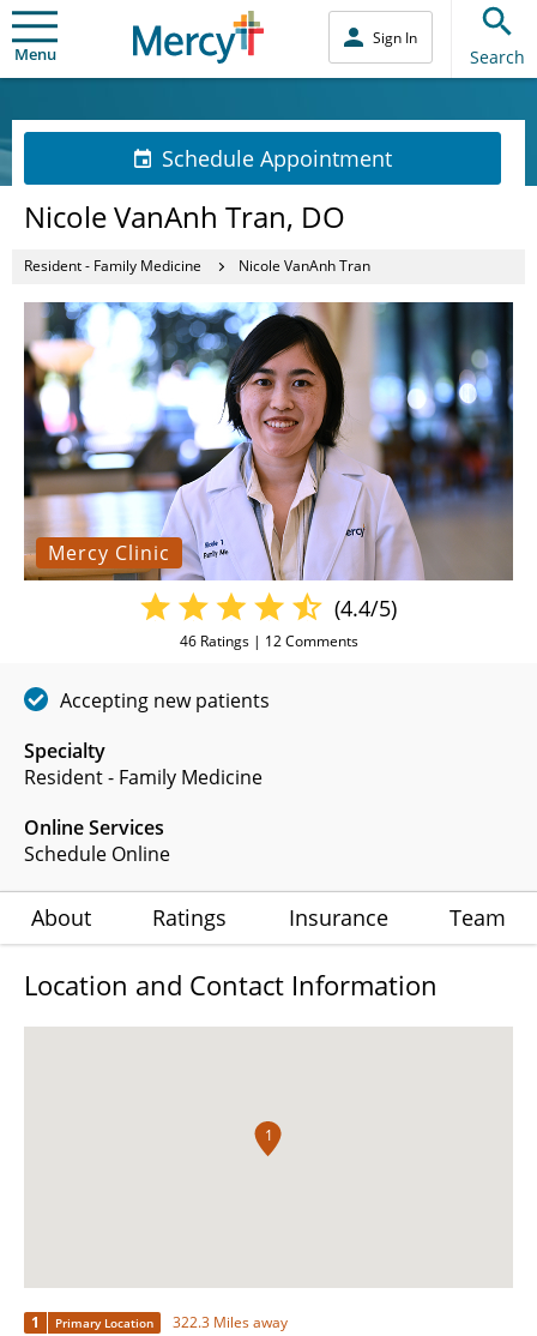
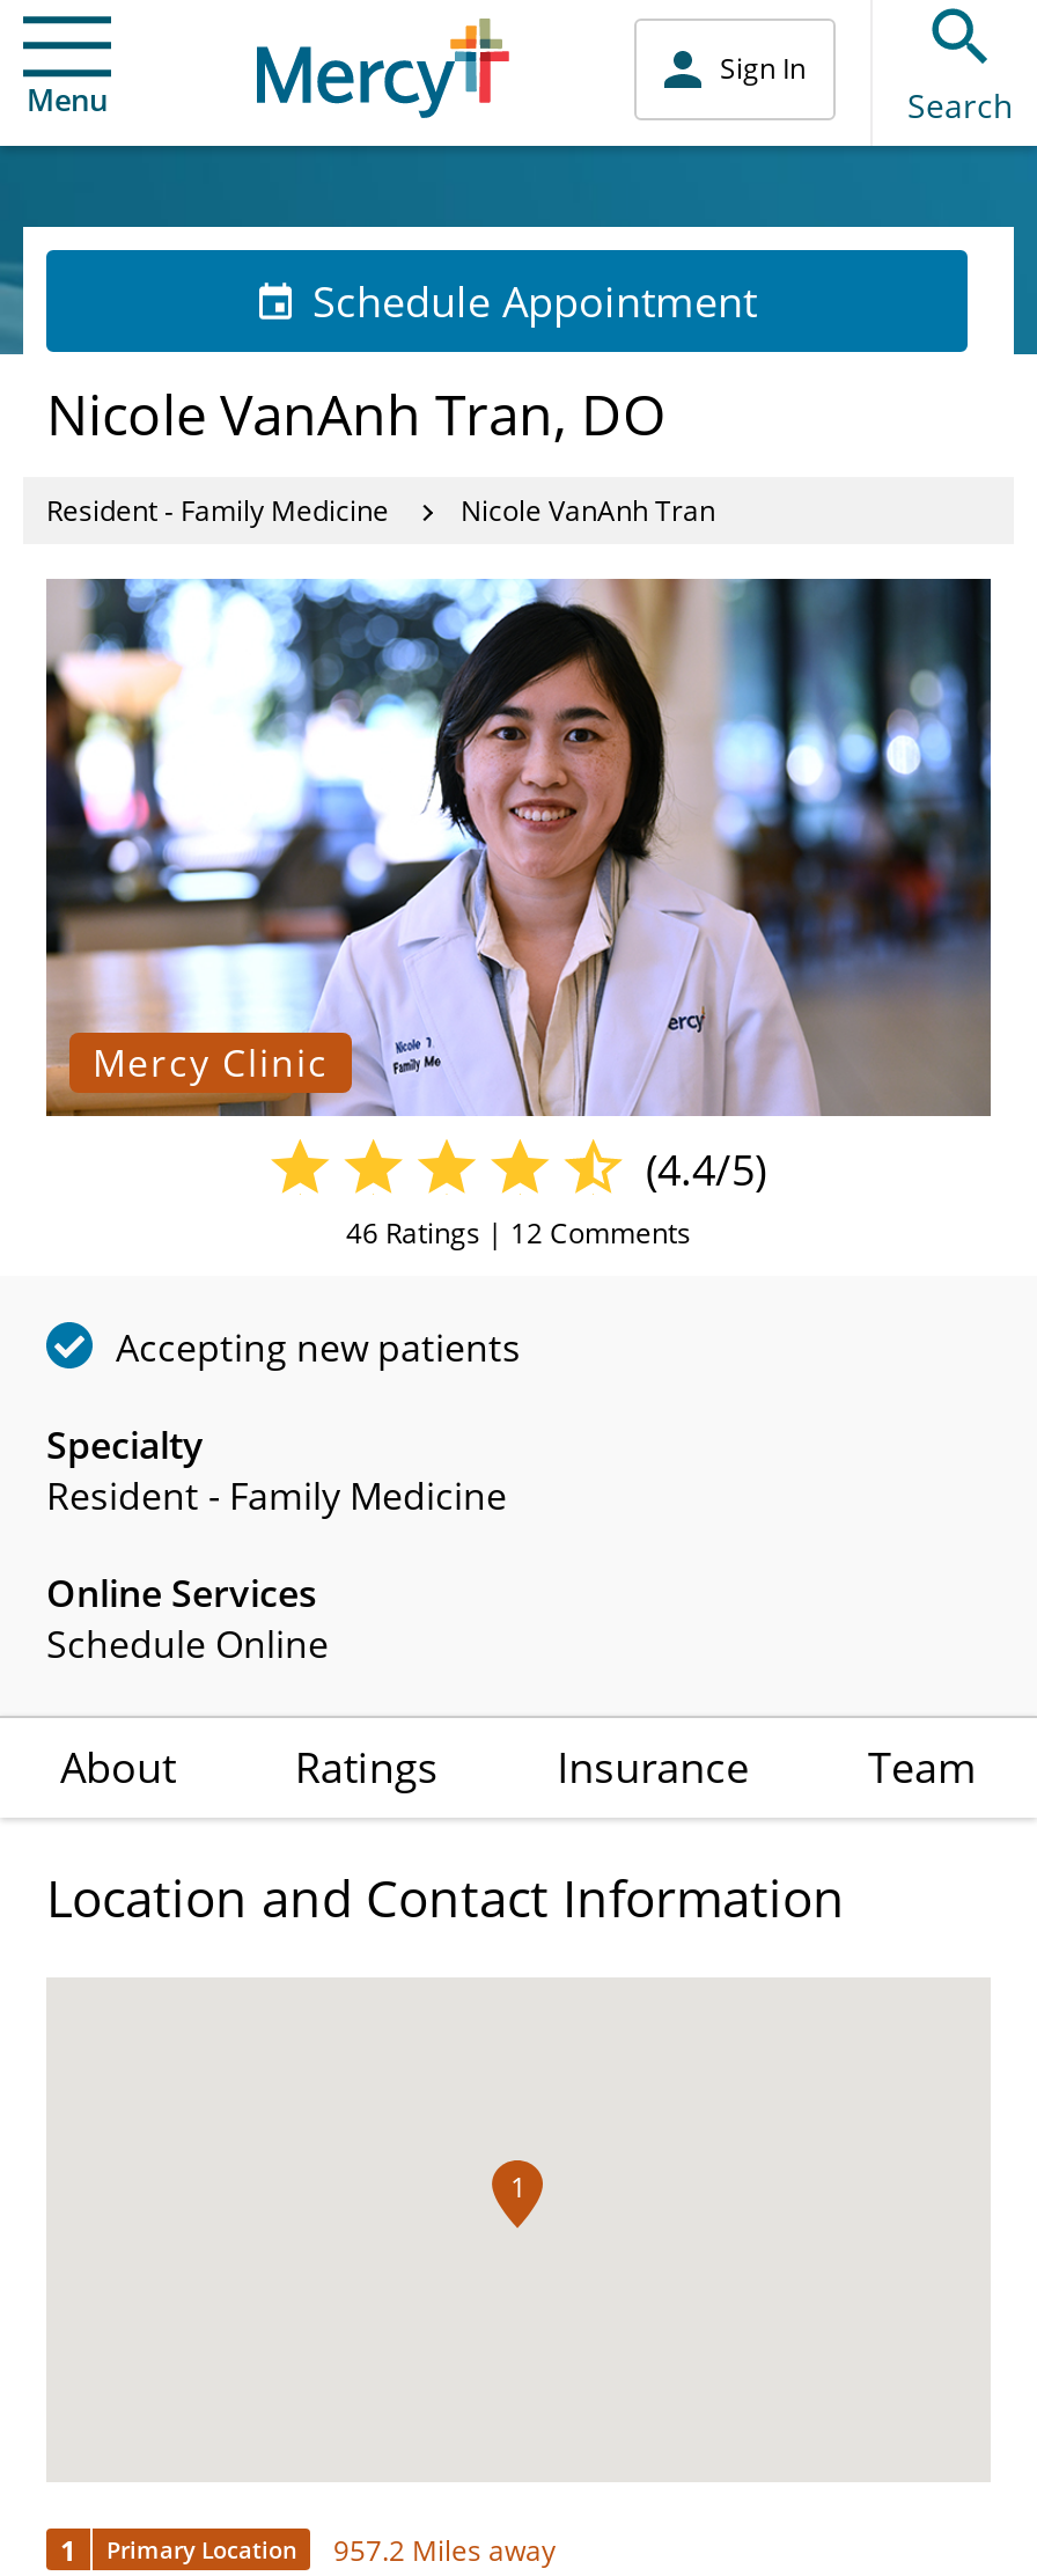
- 1 Primary Location 322.3 Miles away
+ 1 Primary Location 957.2 Miles away
